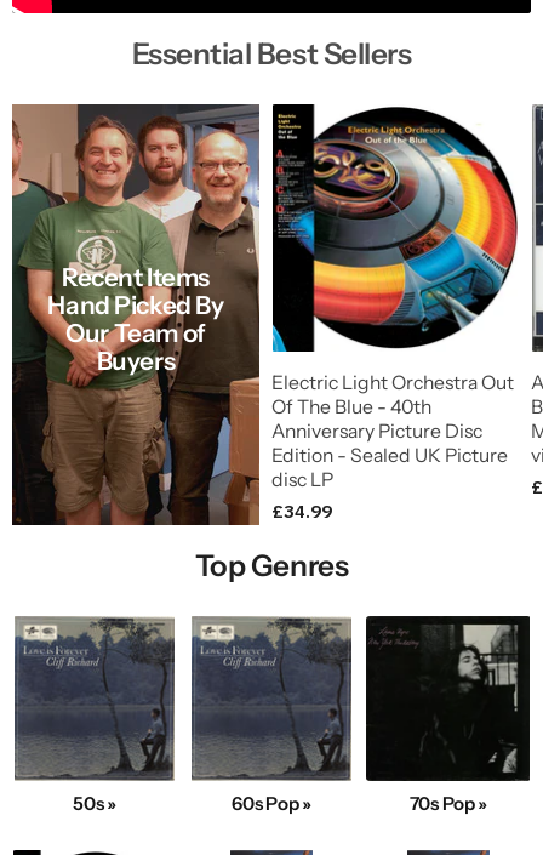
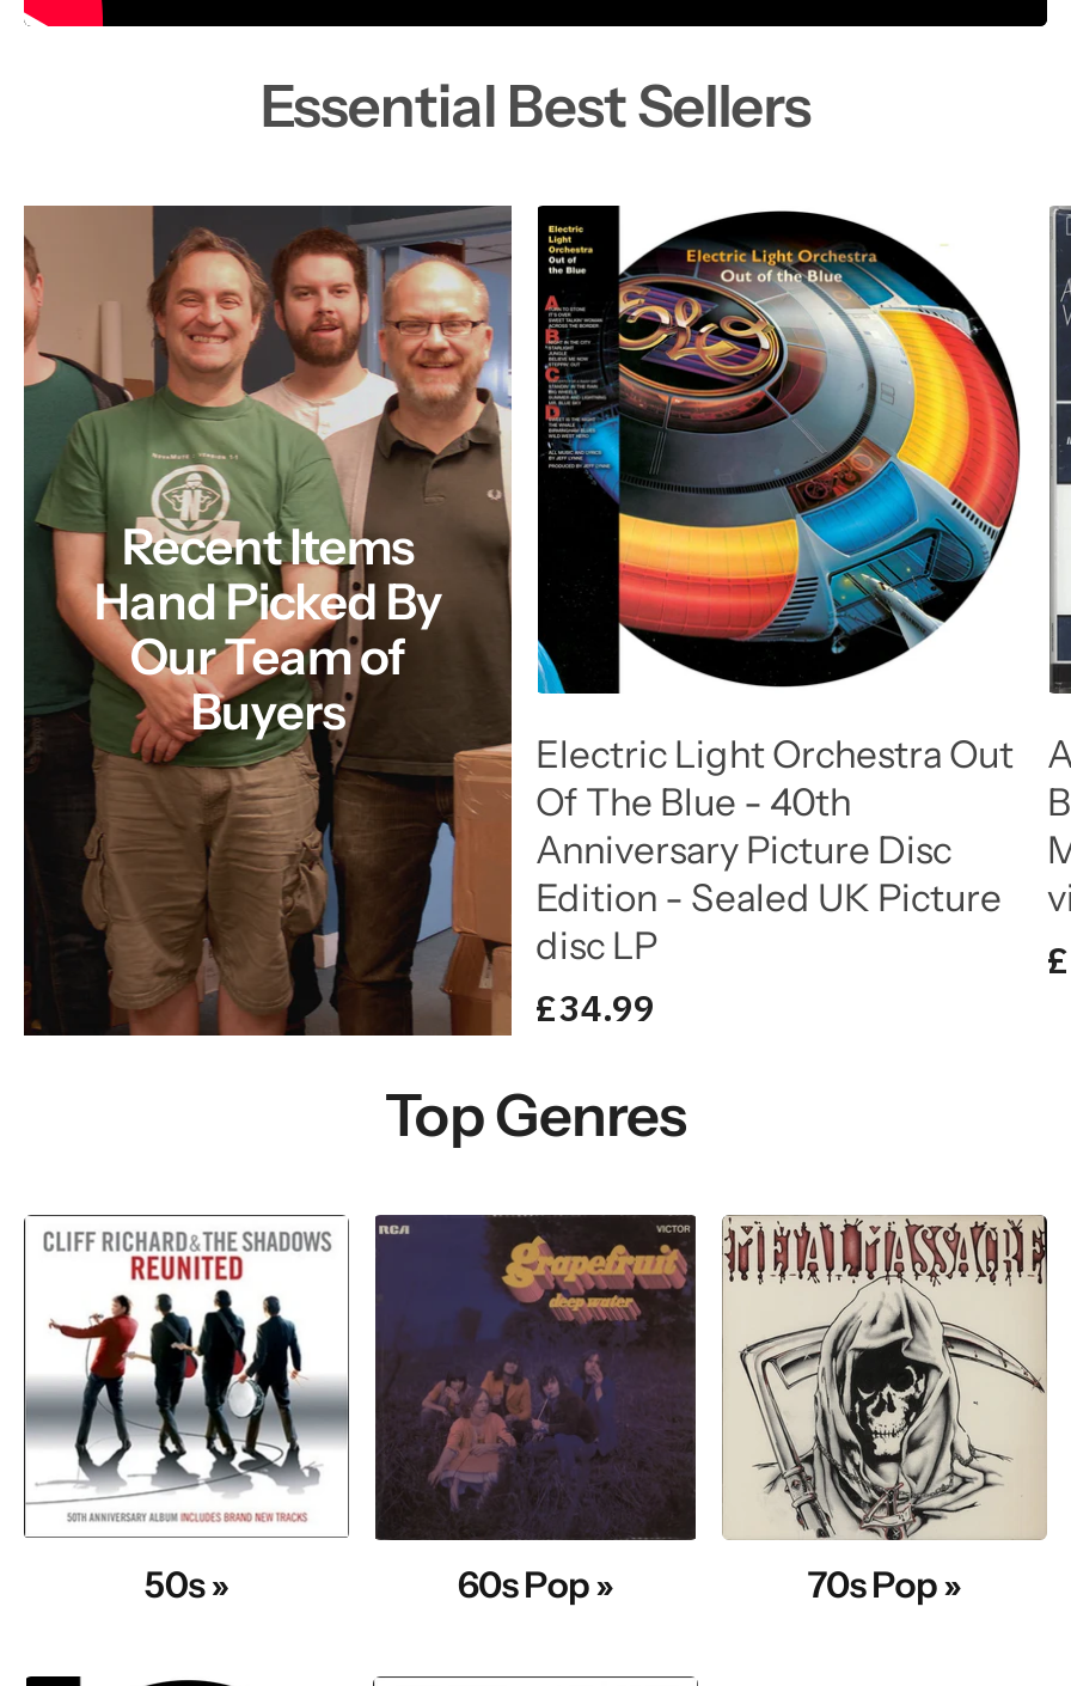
- [image]
+ [image]

- [image]
+ [image]

- [image]
+ [image]
